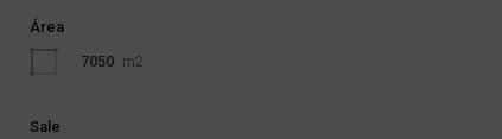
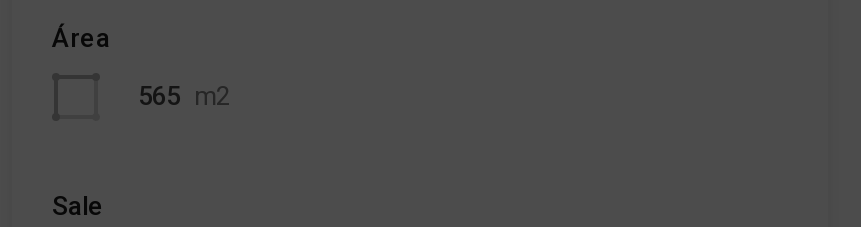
- 7050 m2
+ 565 m2
